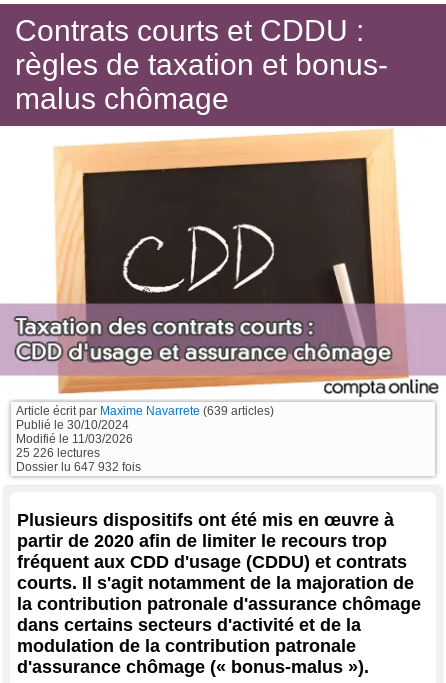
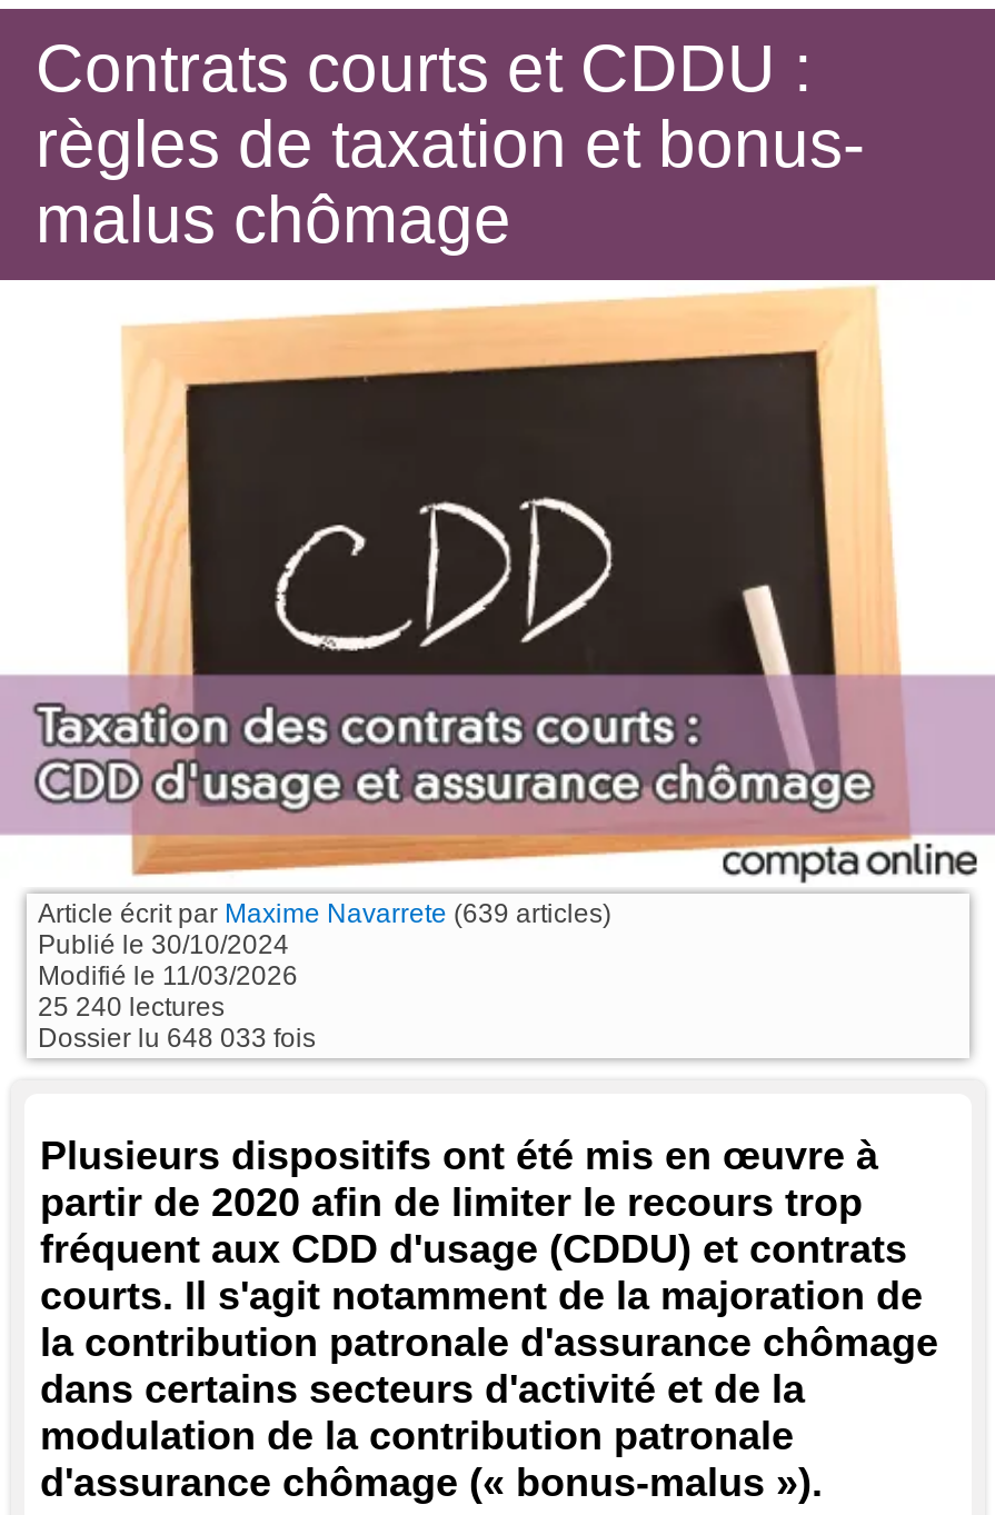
- 25 226 lectures
+ 25 240 lectures

- Dossier lu 647 932 fois
+ Dossier lu 648 033 fois
